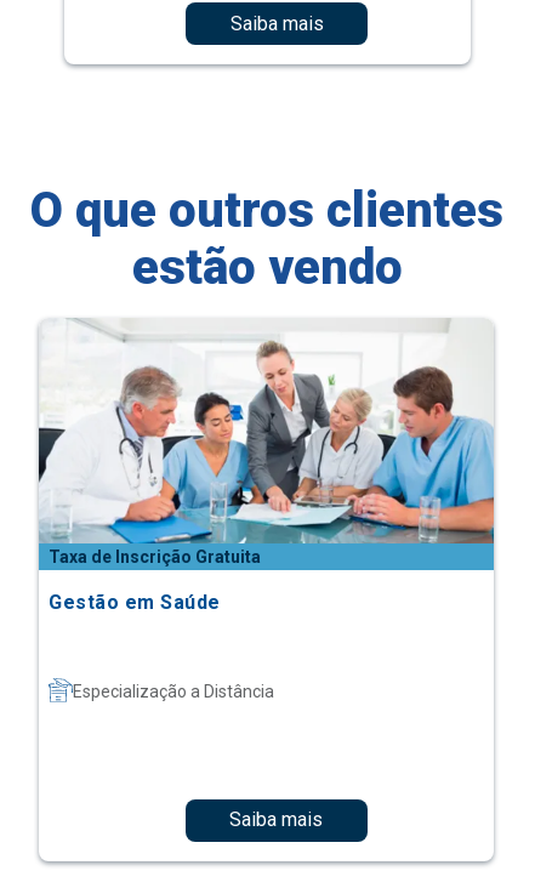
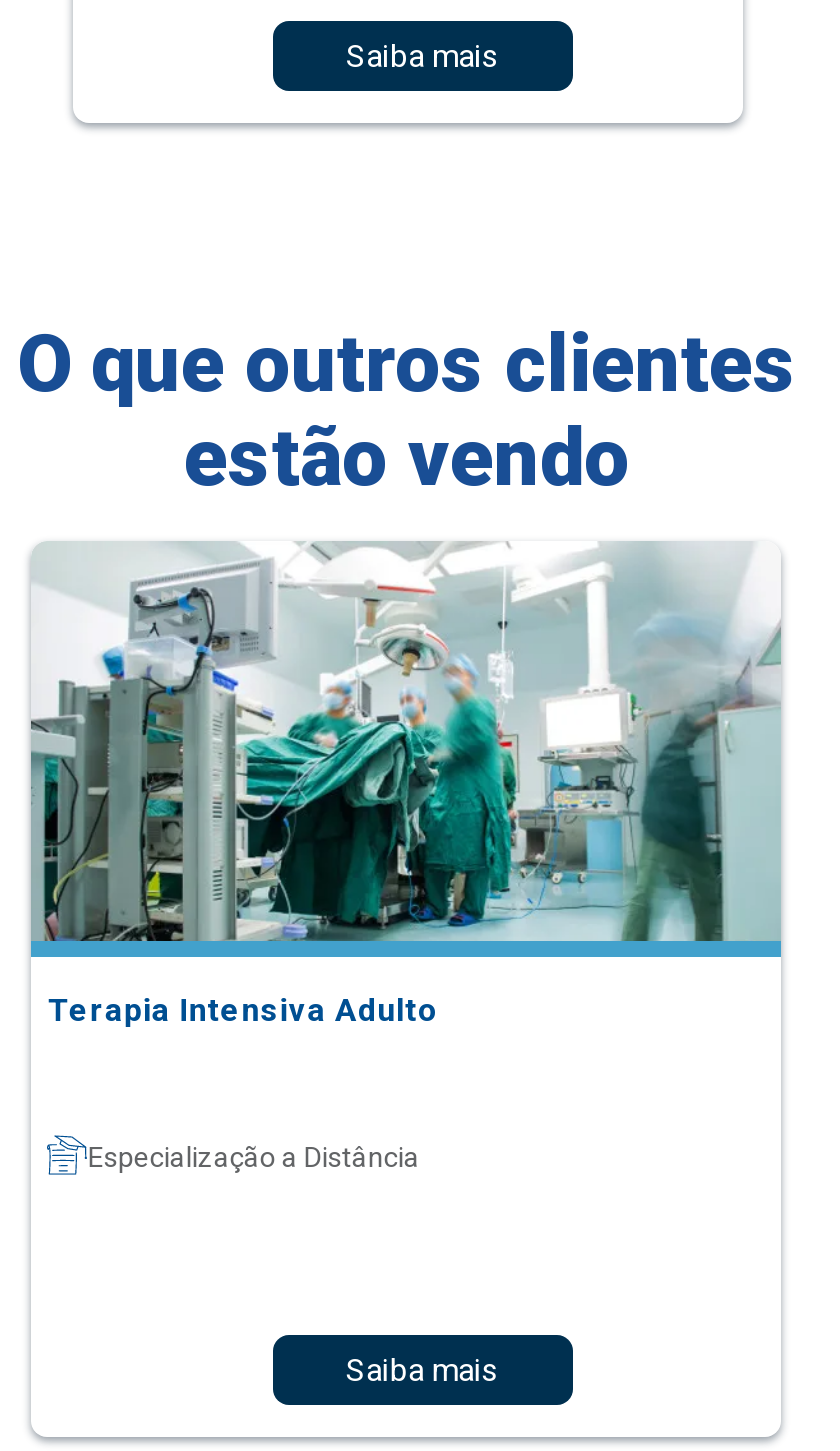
- [image]
- Taxa de Inscrição Gratuita
- Gestão em Saúde
+ [image]
+ Terapia Intensiva Adulto
